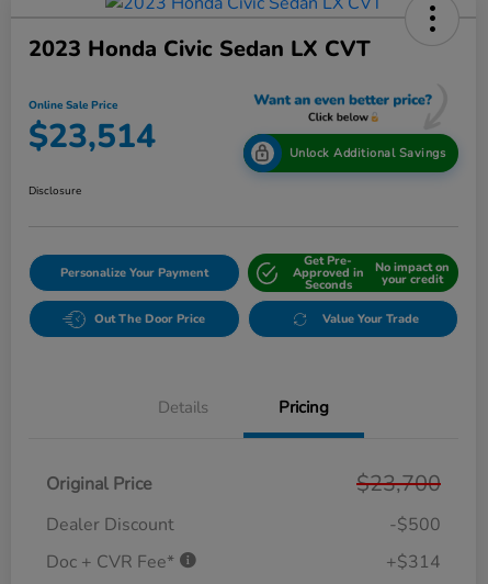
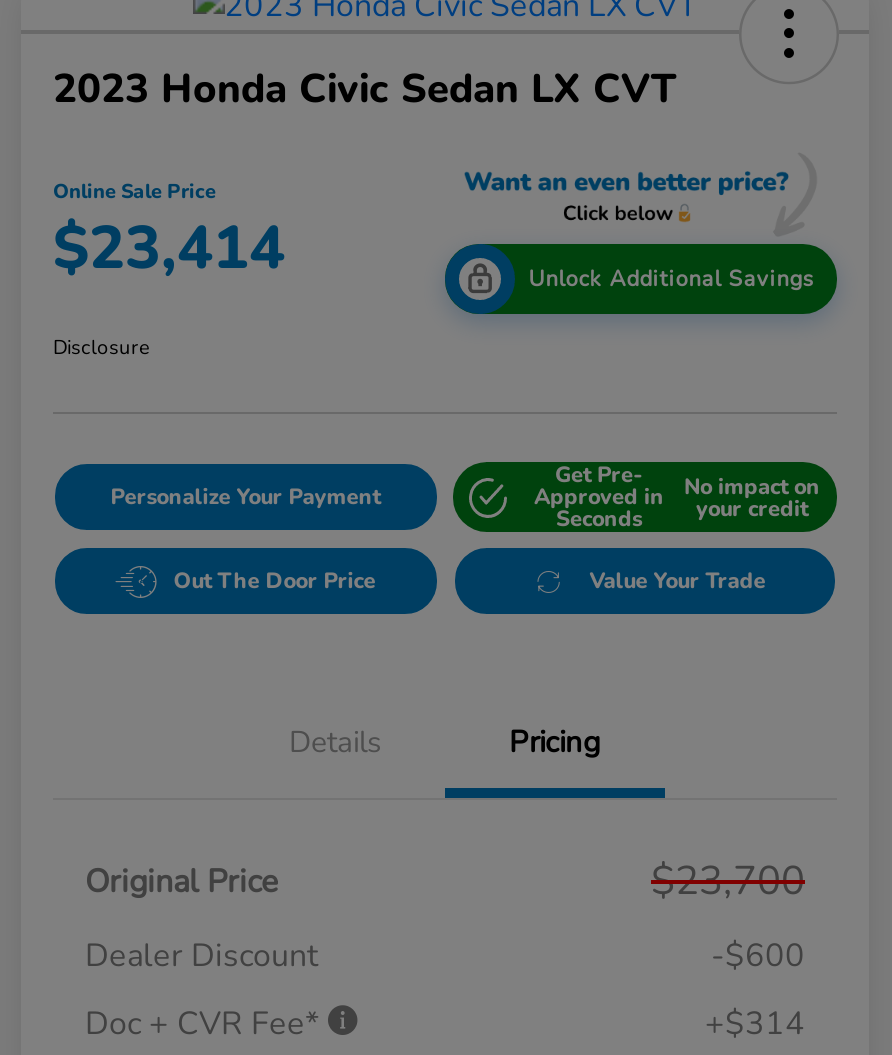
- $23,514
+ $23,414

- -$500
+ -$600
